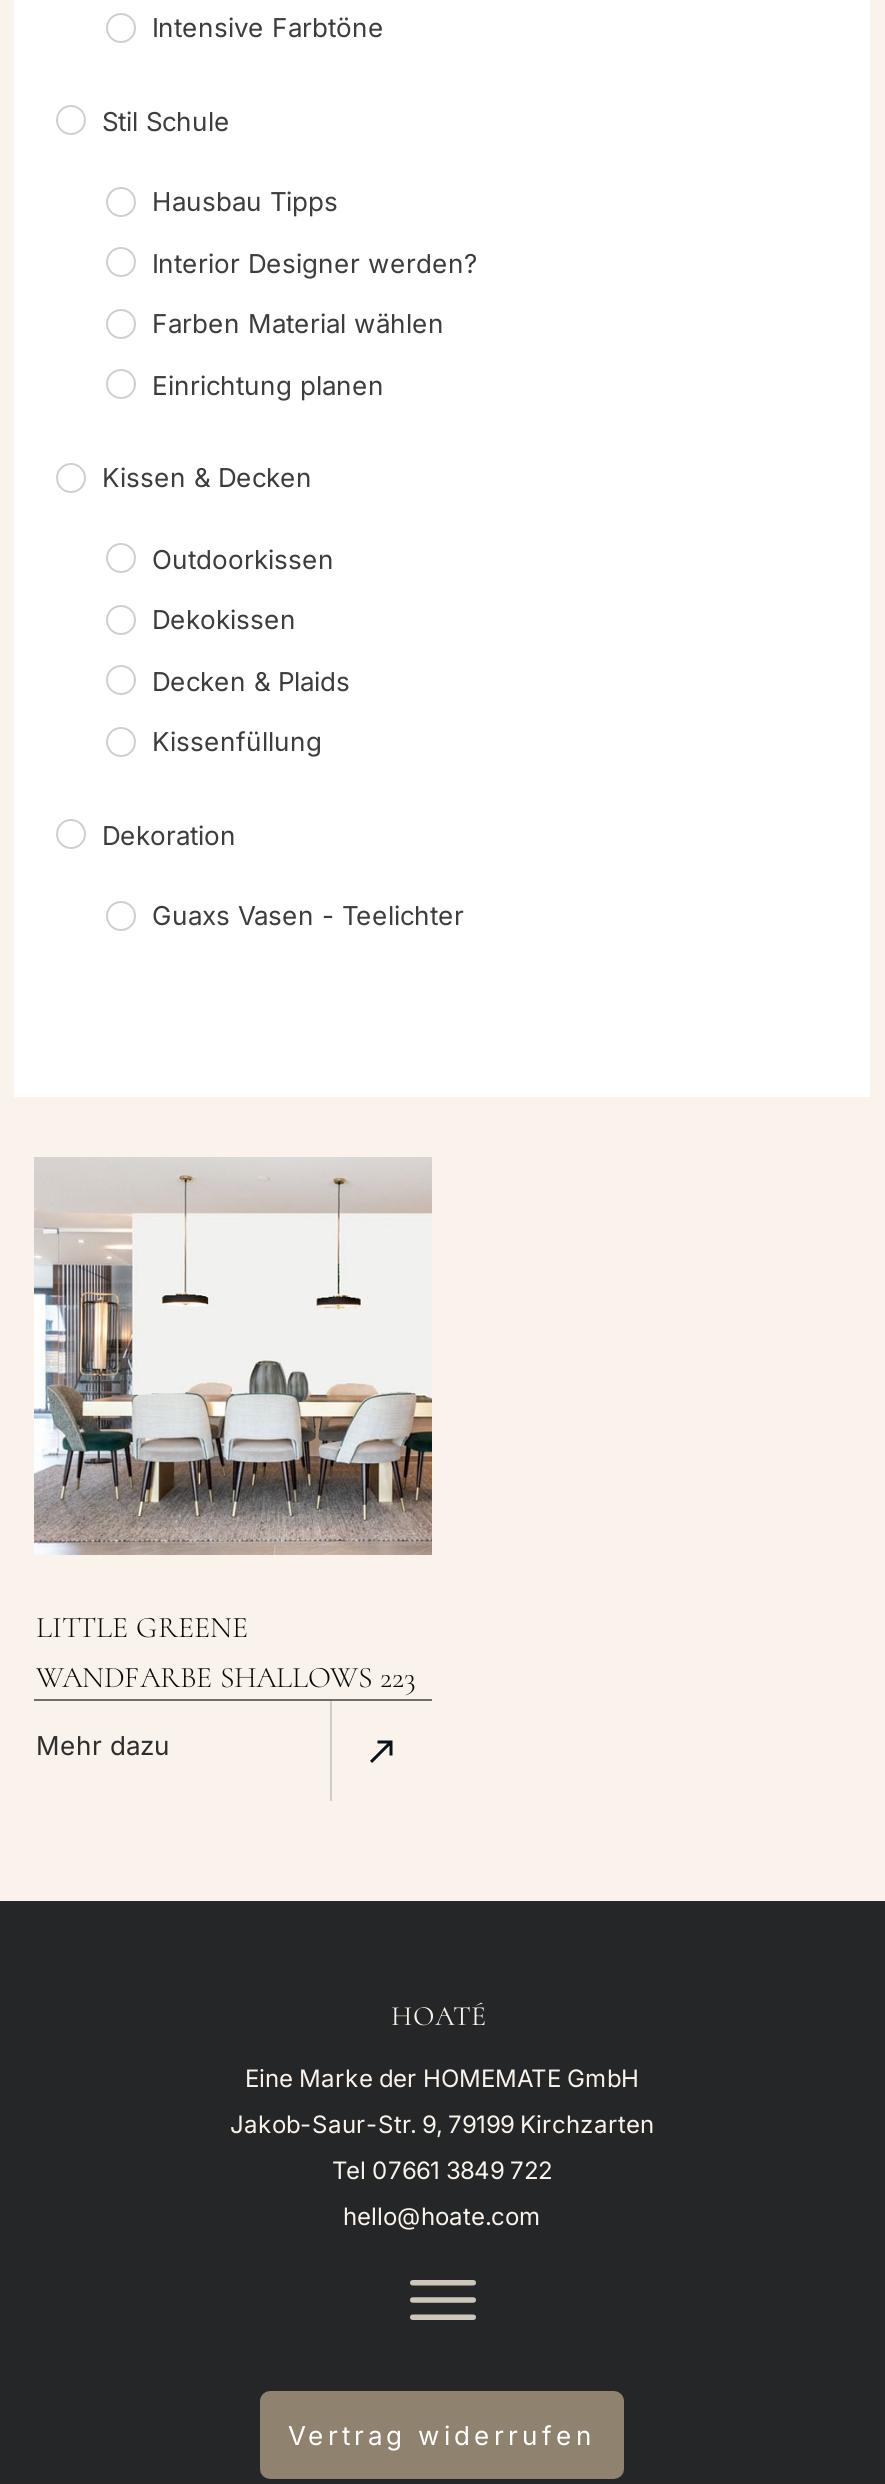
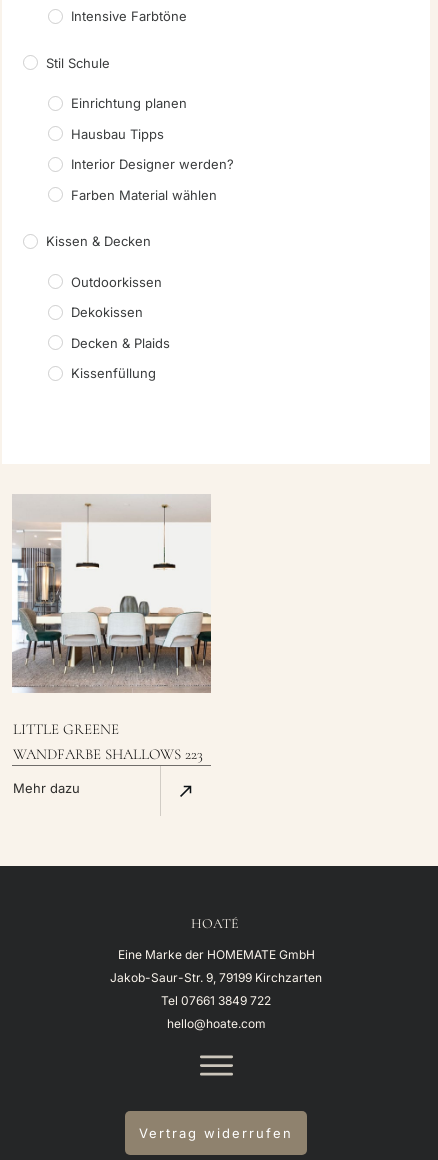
moved down: Hausbau Tipps | Interior Designer werden? | Farben Material wählen

moved up: Einrichtung planen

- Dekoration
- Guaxs Vasen - Teelichter
